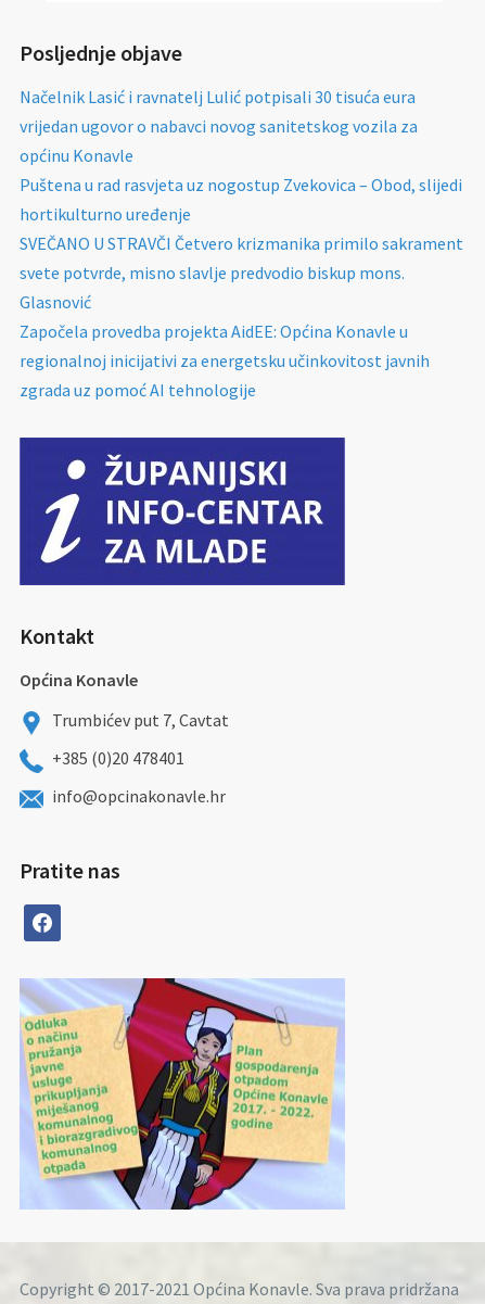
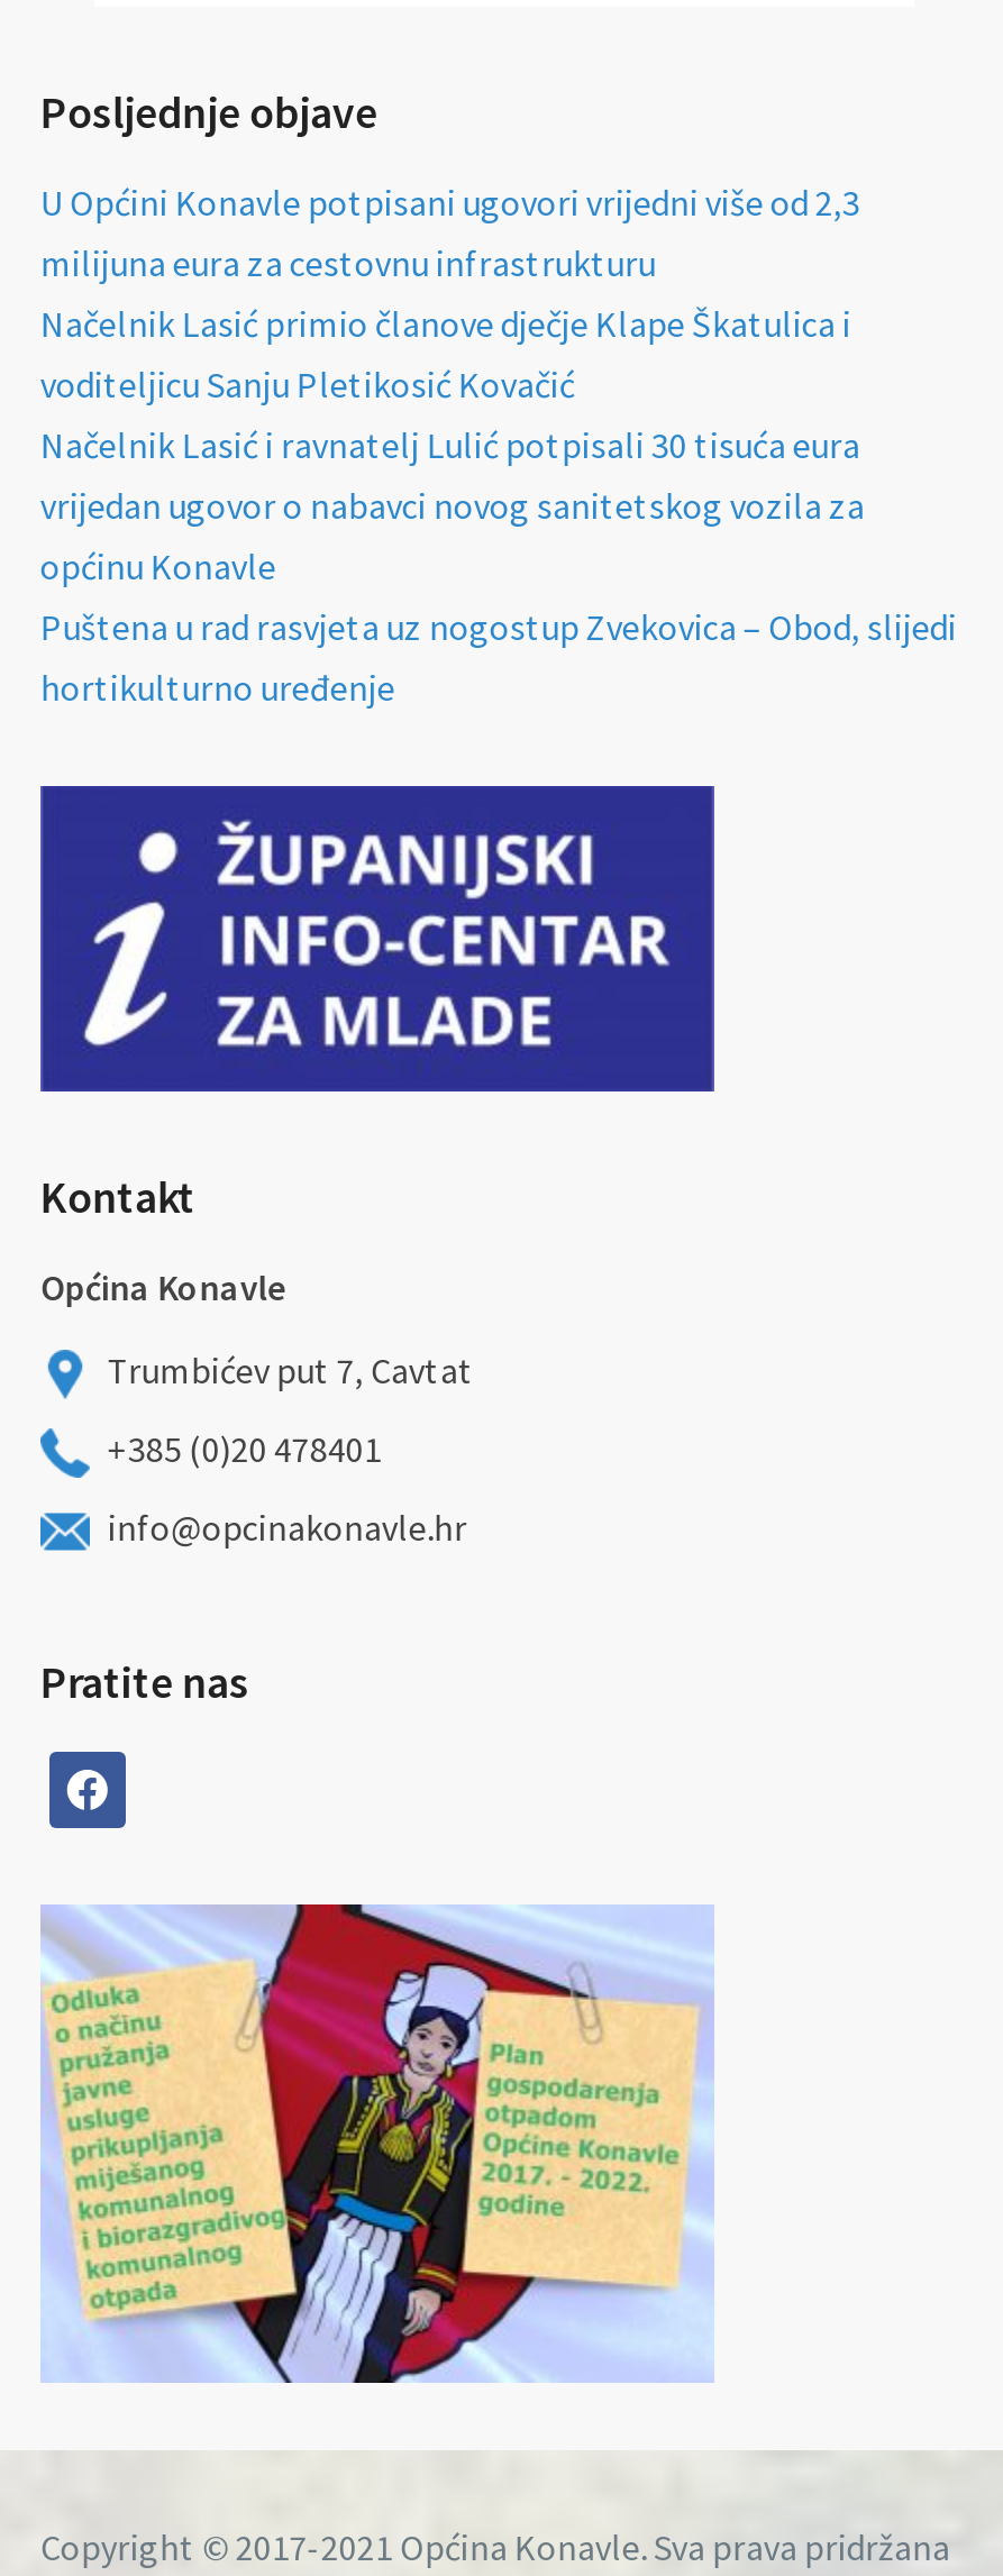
+ U Općini Konavle potpisani ugovori vrijedni više od 2,3
+ milijuna eura za cestovnu infrastrukturu
+ Načelnik Lasić primio članove dječje Klape Škatulica i
+ voditeljicu Sanju Pletikosić Kovačić

moved down: Načelnik Lasić i ravnatelj Lulić potpisali 30 tisuća eura | vrijedan ugovor o nabavci novog sanitetskog vozila za | općinu Konavle | Puštena u rad rasvjeta uz nogostup Zvekovica – Obod, slijedi | hortikulturno uređenje

- SVEČANO U STRAVČI Četvero krizmanika primilo sakrament
- svete potvrde, misno slavlje predvodio biskup mons.
- Glasnović
- Započela provedba projekta AidEE: Općina Konavle u
- regionalnoj inicijativi za energetsku učinkovitost javnih
- zgrada uz pomoć AI tehnologije
